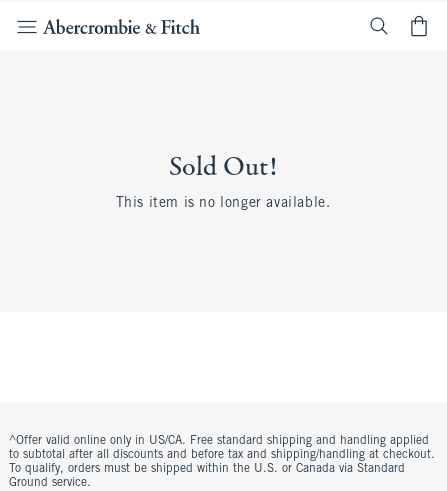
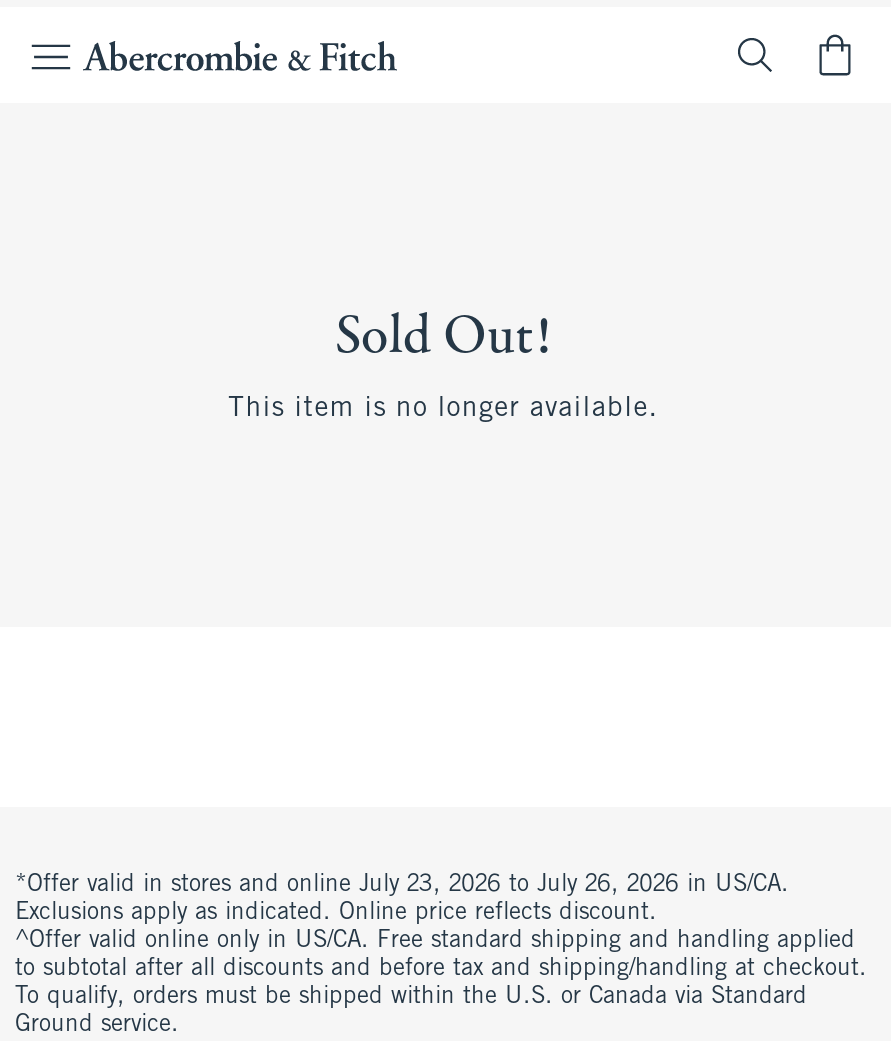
+ *Offer valid in stores and online July 23, 2026 to July 26, 2026 in US/CA.
+ Exclusions apply as indicated. Online price reflects discount.
